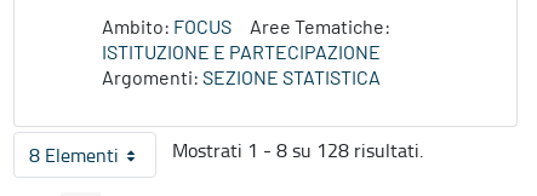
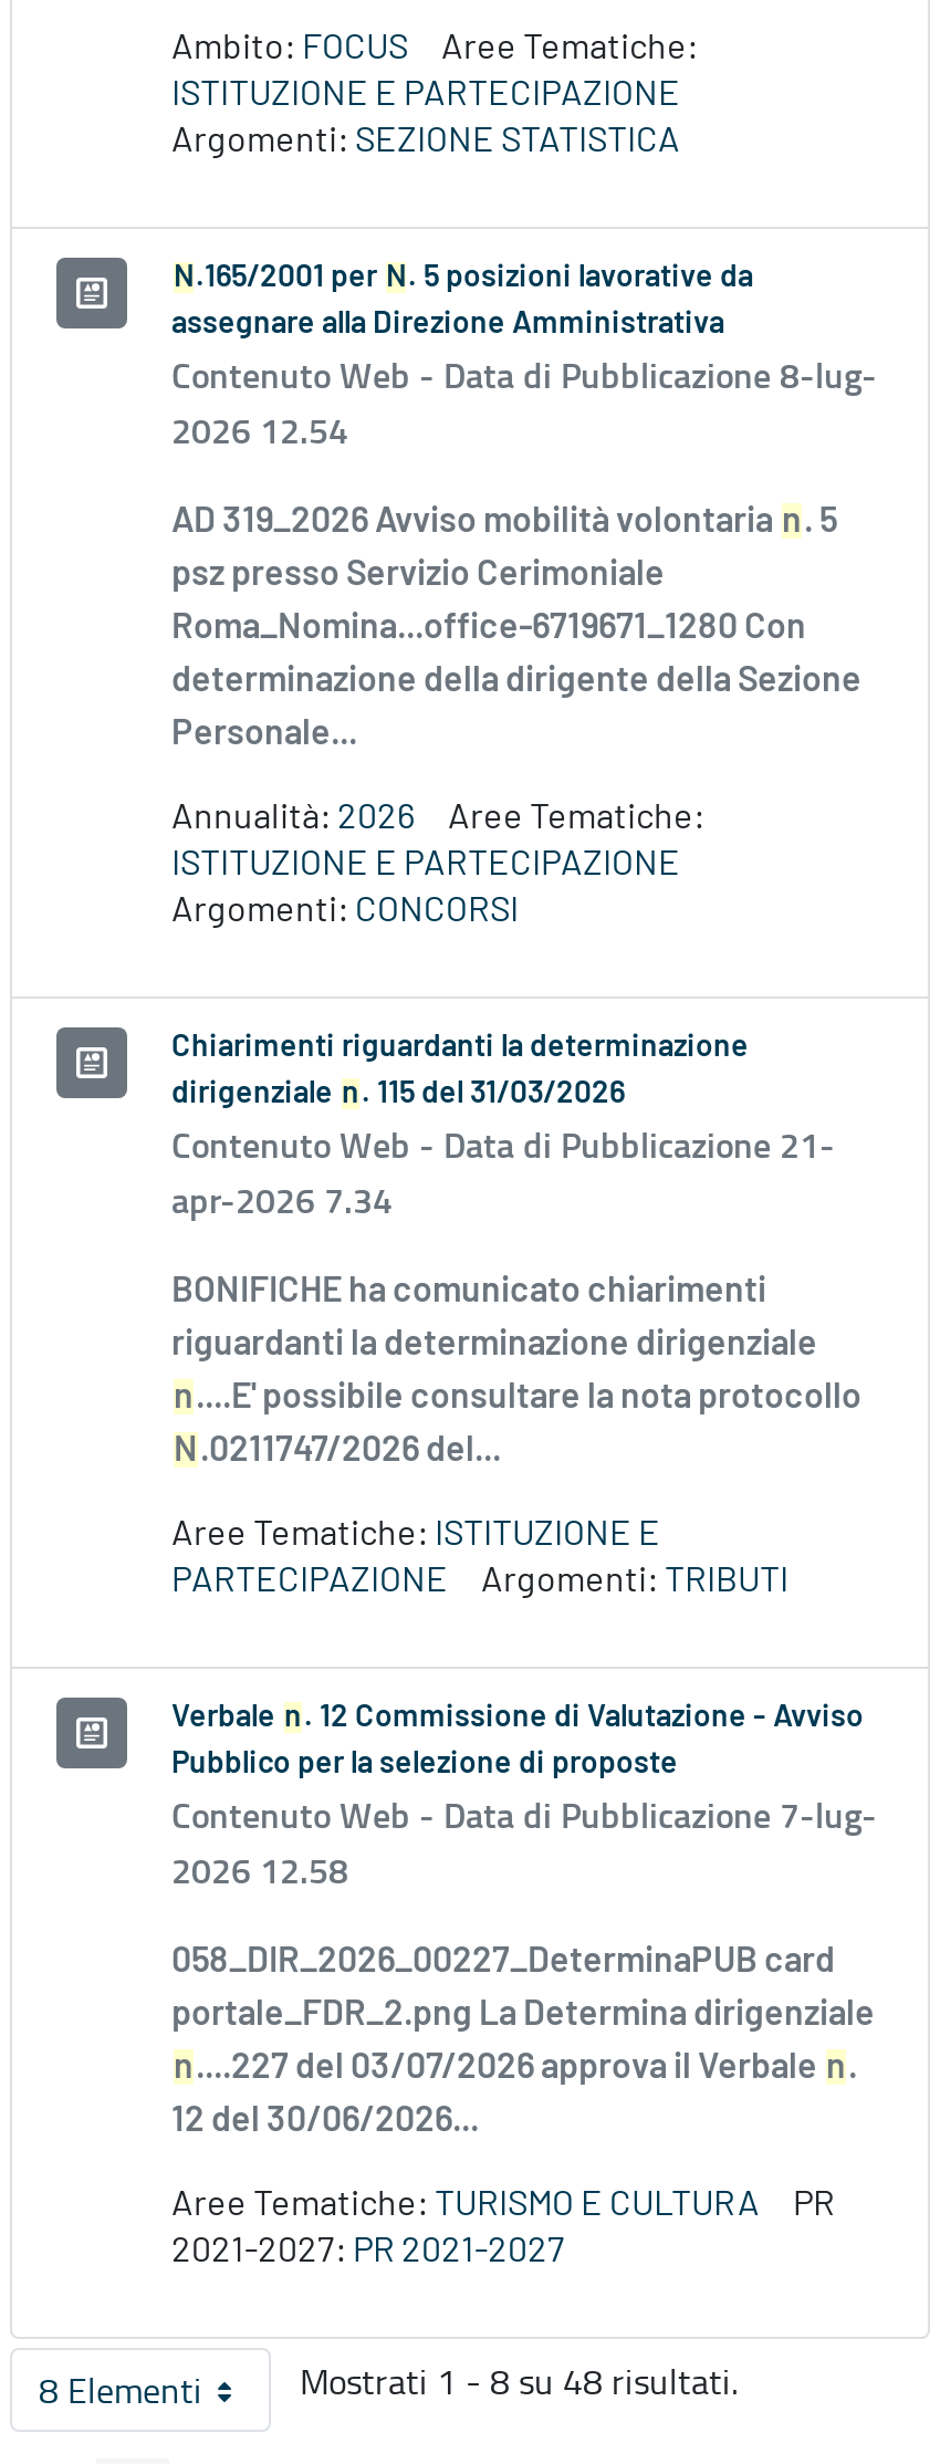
+ [image]
+ N.165/2001 per N. 5 posizioni lavorative da
+ assegnare alla Direzione Amministrativa
+ Contenuto Web - Data di Pubblicazione 8-lug-
+ 2026 12.54
+ AD 319_2026 Avviso mobilità volontaria n. 5
+ psz presso Servizio Cerimoniale
+ Roma_Nomina...office-6719671_1280 Con
+ determinazione della dirigente della Sezione
+ Personale...
+ Annualità: 2026
+ Aree Tematiche:
+ ISTITUZIONE E PARTECIPAZIONE
+ Argomenti: CONCORSI

+ [image]
+ Chiarimenti riguardanti la determinazione
+ dirigenziale n. 115 del 31/03/2026
+ Contenuto Web - Data di Pubblicazione 21-
+ apr-2026 7.34
+ BONIFICHE ha comunicato chiarimenti
+ riguardanti la determinazione dirigenziale
+ n....E' possibile consultare la nota protocollo
+ N.0211747/2026 del...
+ Aree Tematiche: ISTITUZIONE E
+ PARTECIPAZIONE
+ Argomenti: TRIBUTI

+ [image]
+ Verbale n. 12 Commissione di Valutazione - Avviso
+ Pubblico per la selezione di proposte
+ Contenuto Web - Data di Pubblicazione 7-lug-
+ 2026 12.58
+ 058_DIR_2026_00227_DeterminaPUB card
+ portale_FDR_2.png La Determina dirigenziale
+ n....227 del 03/07/2026 approva il Verbale n.
+ 12 del 30/06/2026...
+ Aree Tematiche: TURISMO E CULTURA
+ PR
+ 2021-2027: PR 2021-2027

- Mostrati 1 - 8 su 128 risultati.
+ Mostrati 1 - 8 su 48 risultati.
